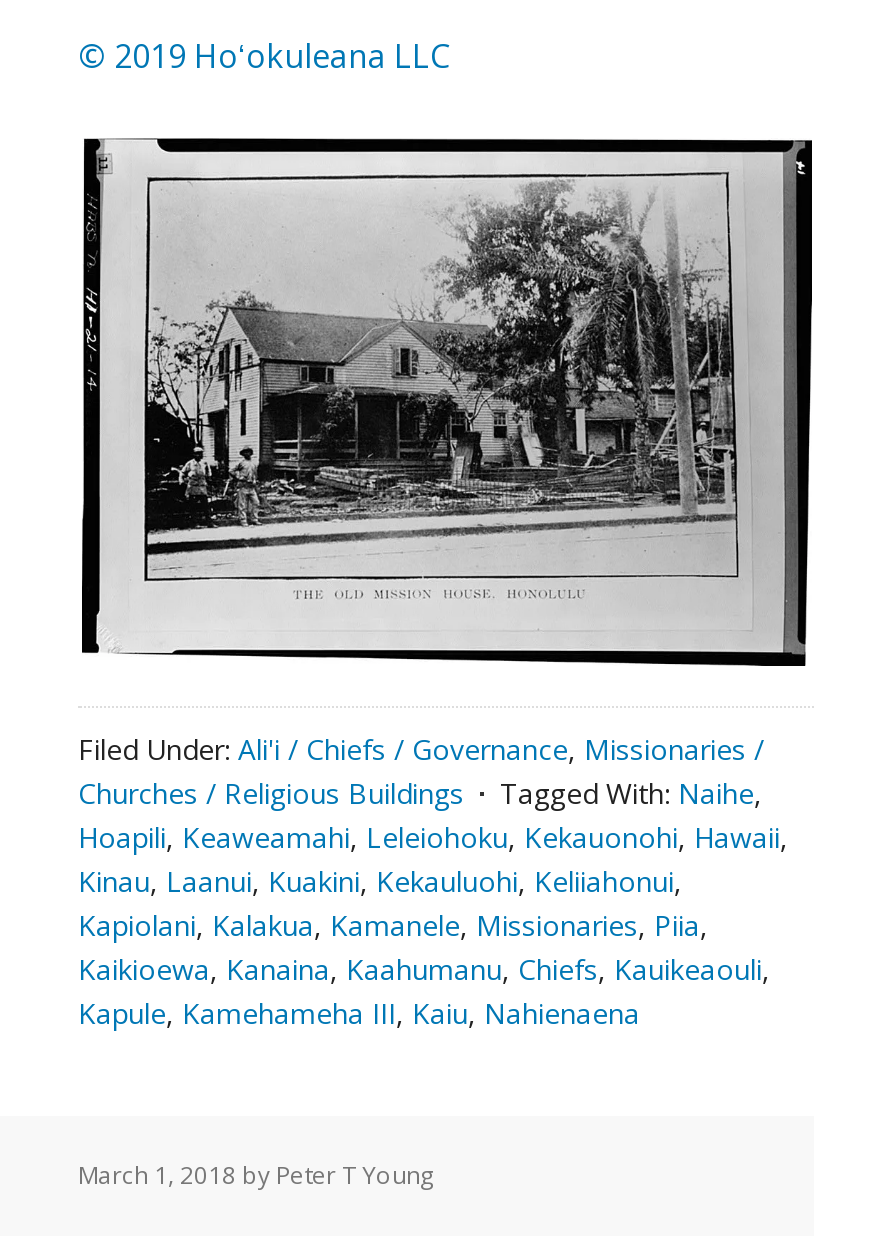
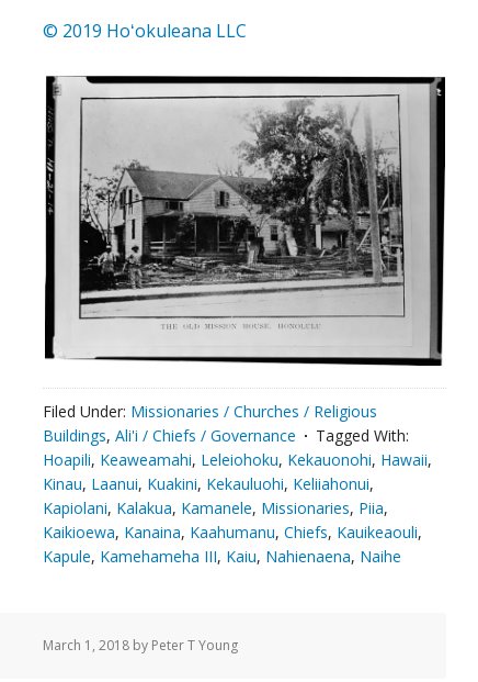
- Filed Under: Ali'i / Chiefs / Governance, Missionaries /
- Churches / Religious Buildings
- Tagged With: Naihe,
+ Filed Under: Missionaries / Churches / Religious
+ Buildings, Ali'i / Chiefs / Governance
+ Tagged With:

- Kapule, Kamehameha III, Kaiu, Nahienaena
+ Kapule, Kamehameha III, Kaiu, Nahienaena, Naihe
